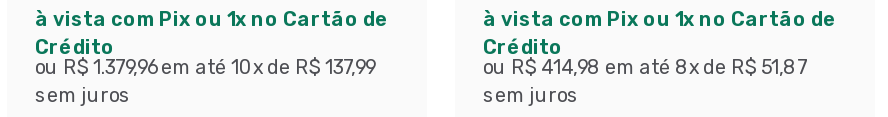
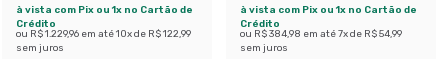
- ou R$ 1.379,96 em até 10 x de R$ 137,99
+ ou R$ 1.229,96 em até 10 x de R$ 122,99

- ou R$ 414,98 em até 8 x de R$ 51,87
+ ou R$ 384,98 em até 7 x de R$ 54,99
